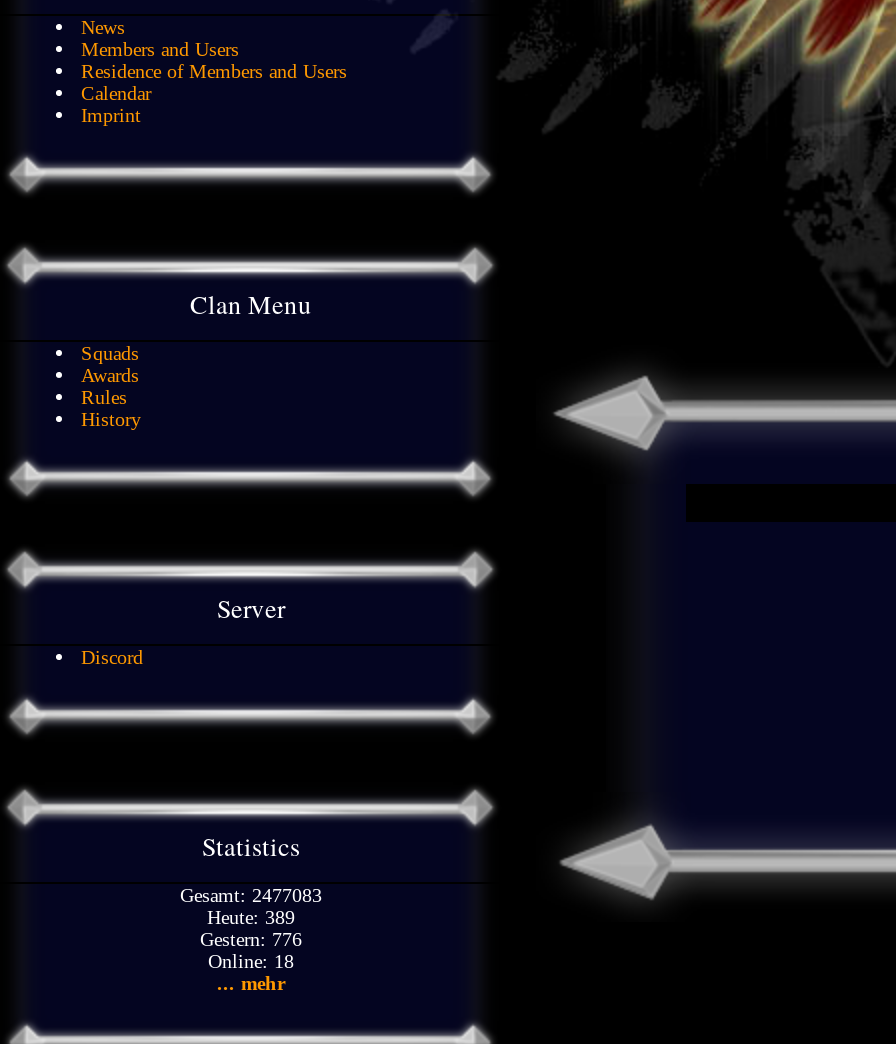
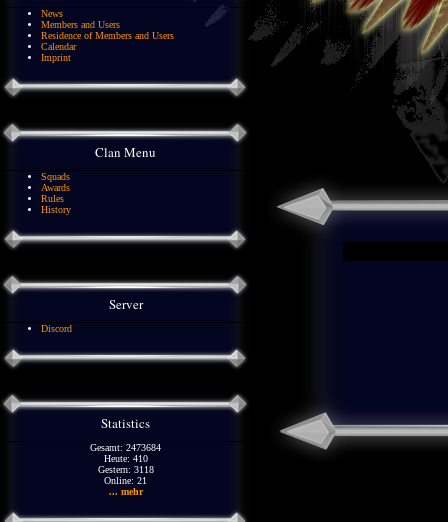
- Gesamt: 2477083
+ Gesamt: 2473684

- Heute: 389
+ Heute: 410

- Gestern: 776
+ Gestern: 3118

- Online: 18
+ Online: 21
